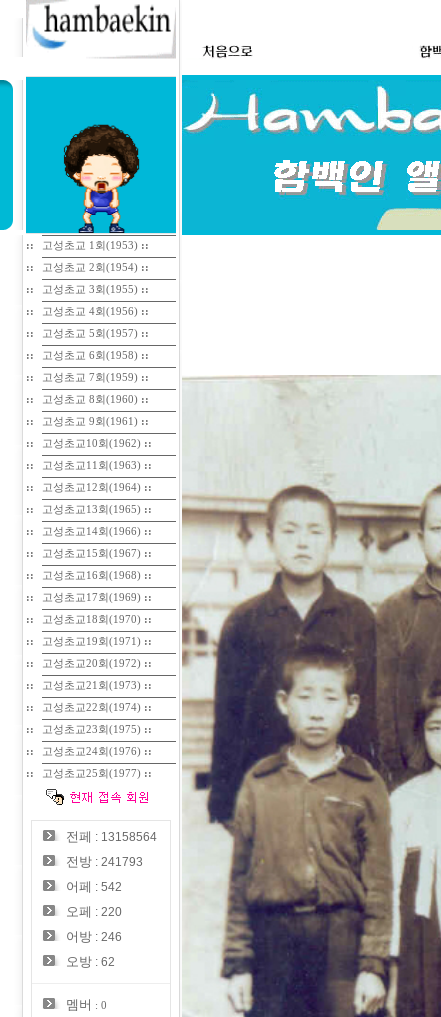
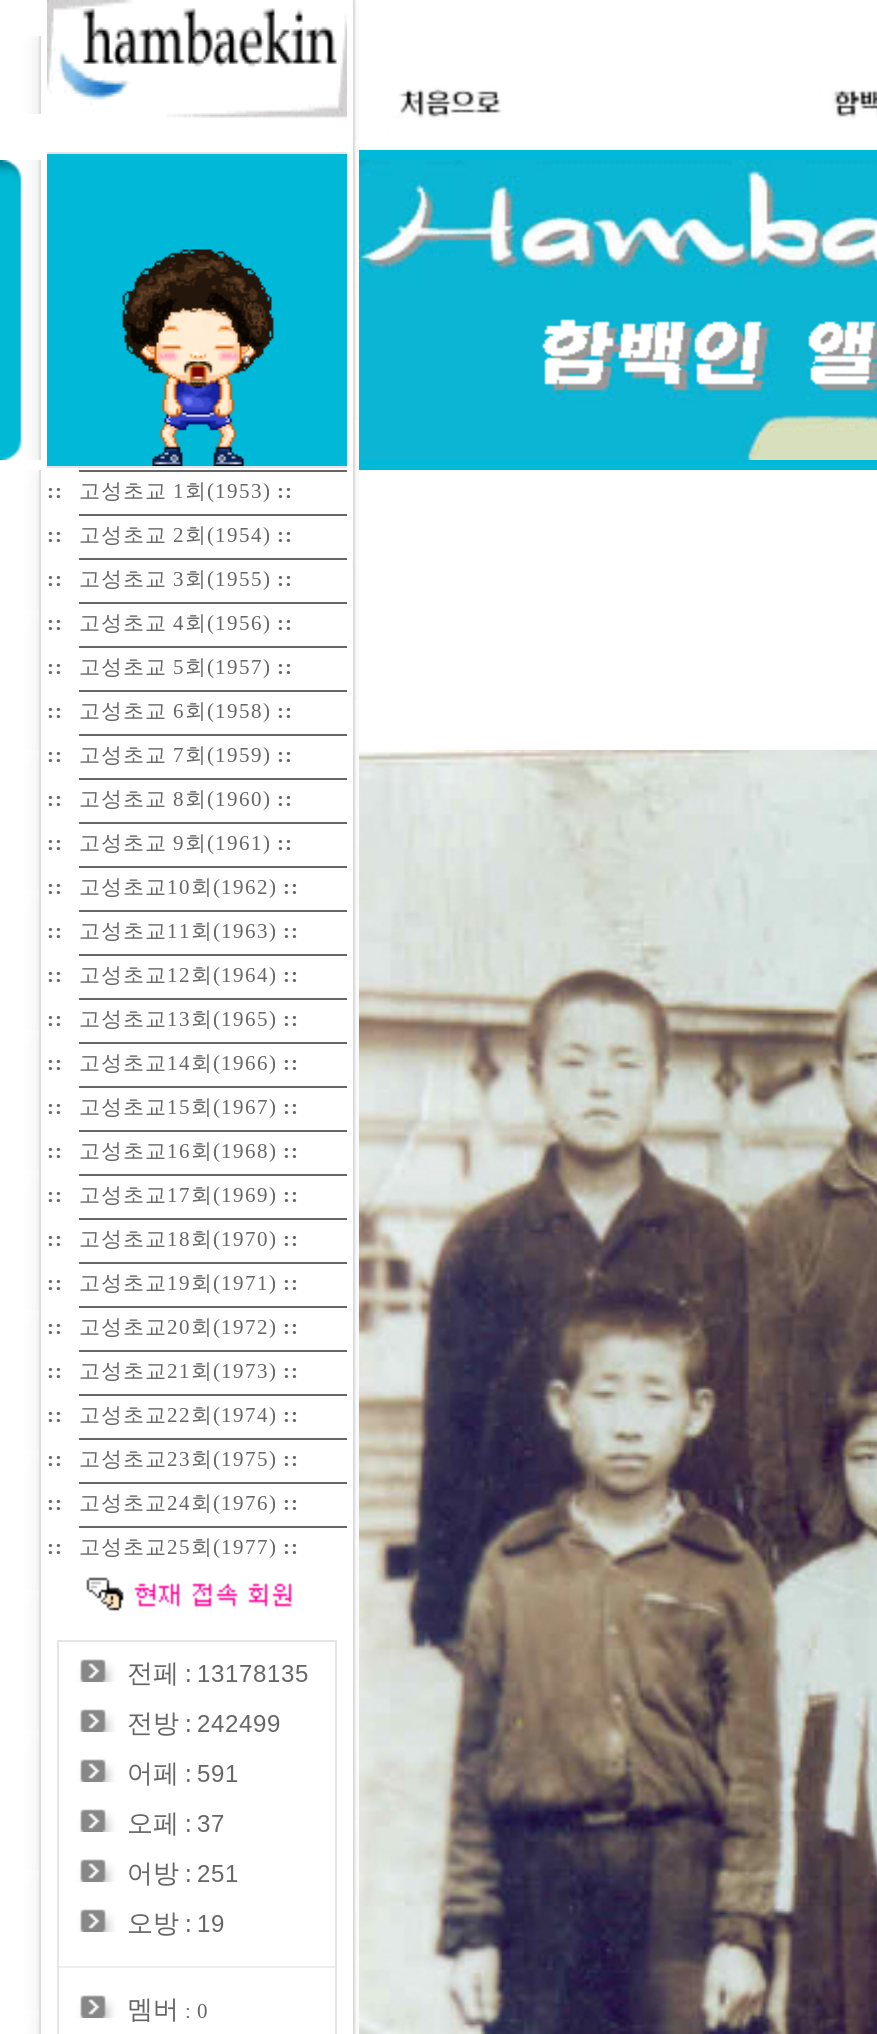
- 전페: 13158564
+ 전페: 13178135

- 전방: 241793
+ 전방: 242499

- 어페: 542
+ 어페: 591

- 오페: 220
+ 오페: 37

- 어방: 246
+ 어방: 251

- 오방: 62
+ 오방: 19
